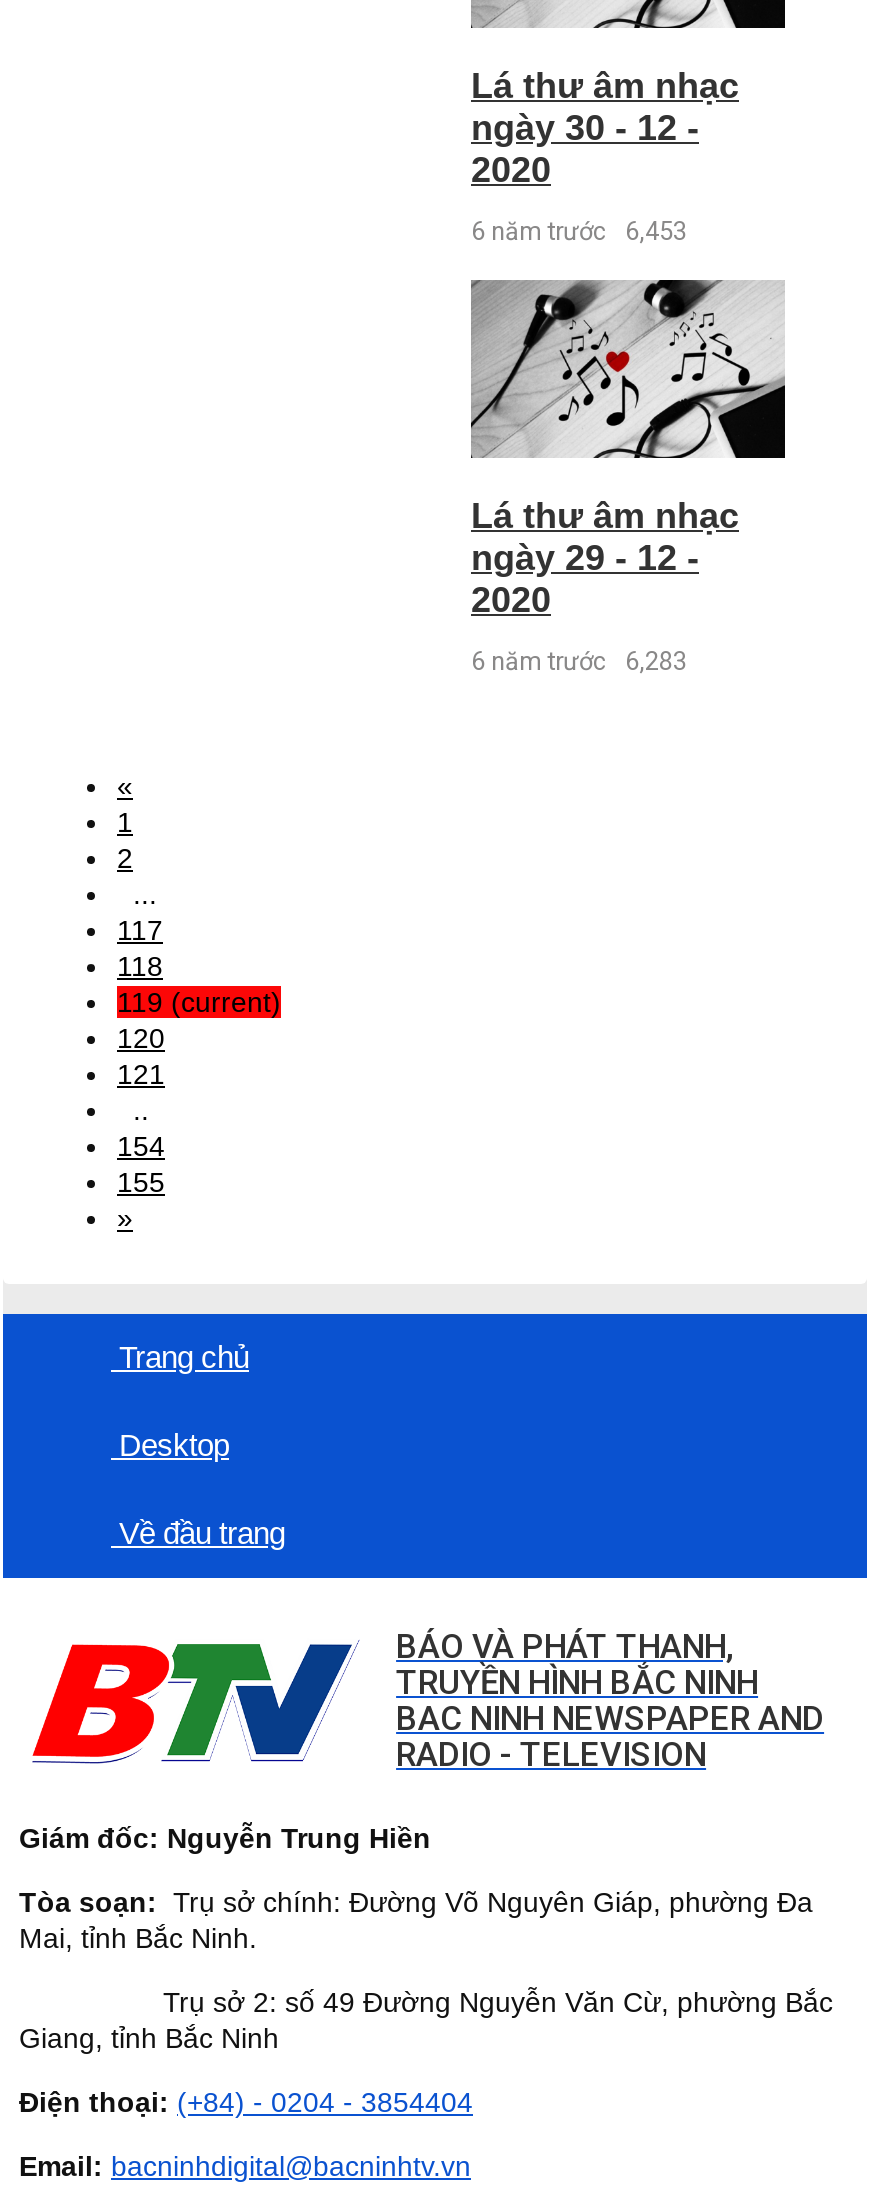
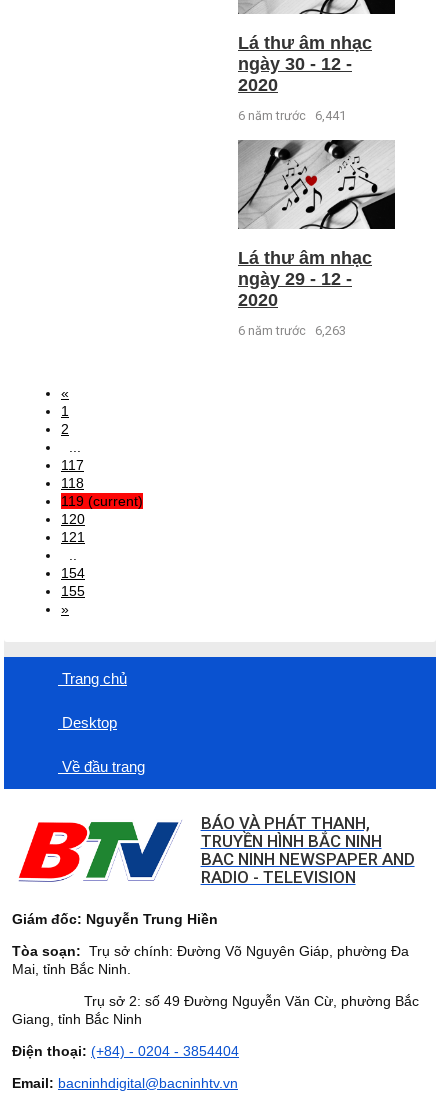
- 6 năm trước 6,453
+ 6 năm trước 6,441

- 6 năm trước 6,283
+ 6 năm trước 6,263
